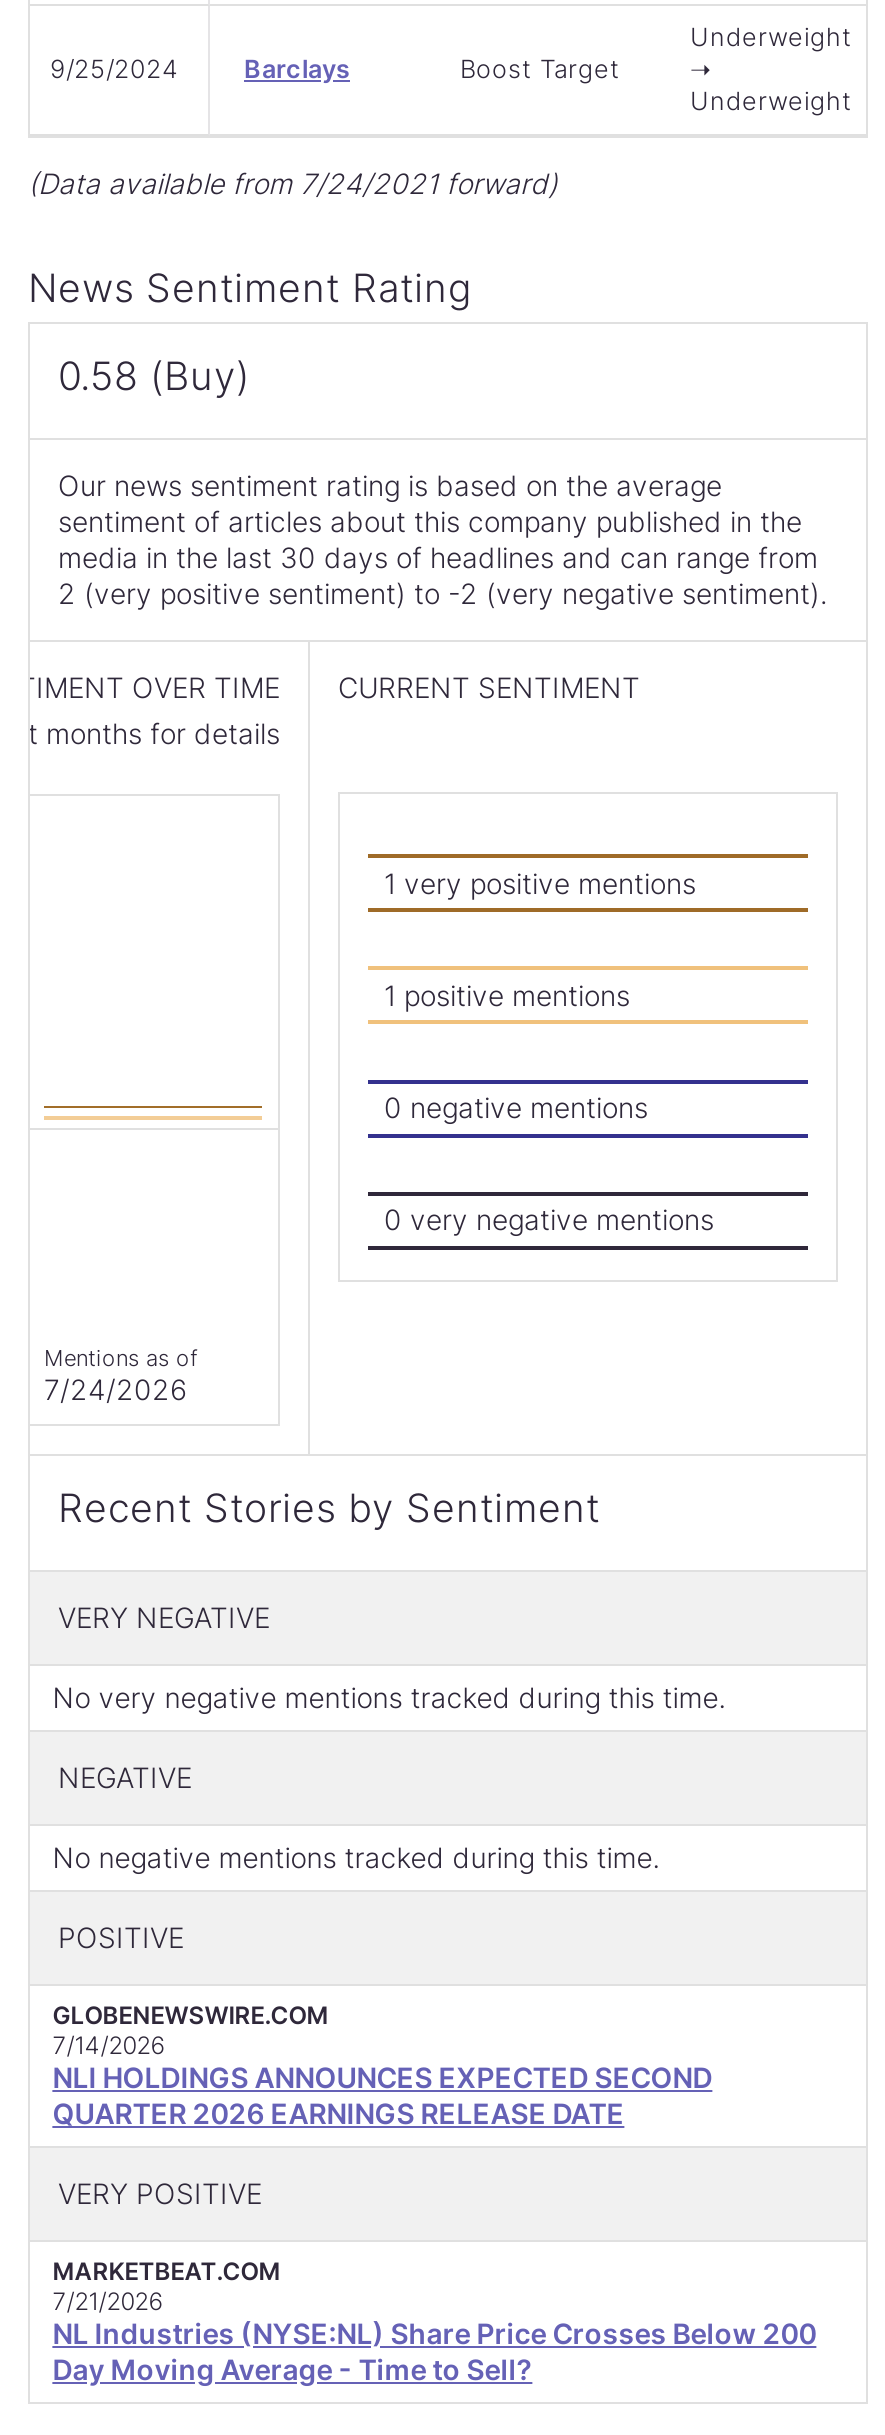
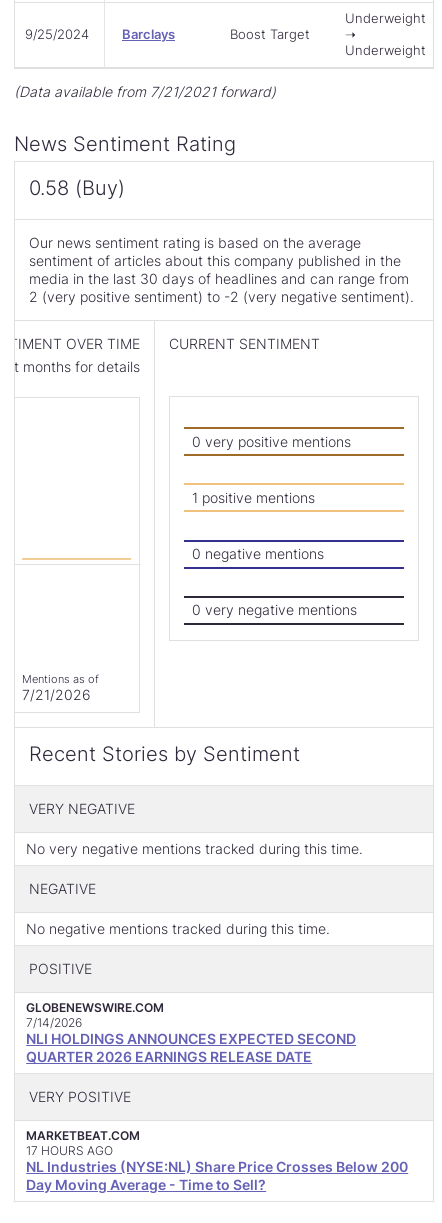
- (Data available from 7/24/2021 forward)
+ (Data available from 7/21/2021 forward)

- 1 very positive mentions
+ 0 very positive mentions

- 7/24/2026
+ 7/21/2026

- 7/21/2026
+ 17 HOURS AGO
